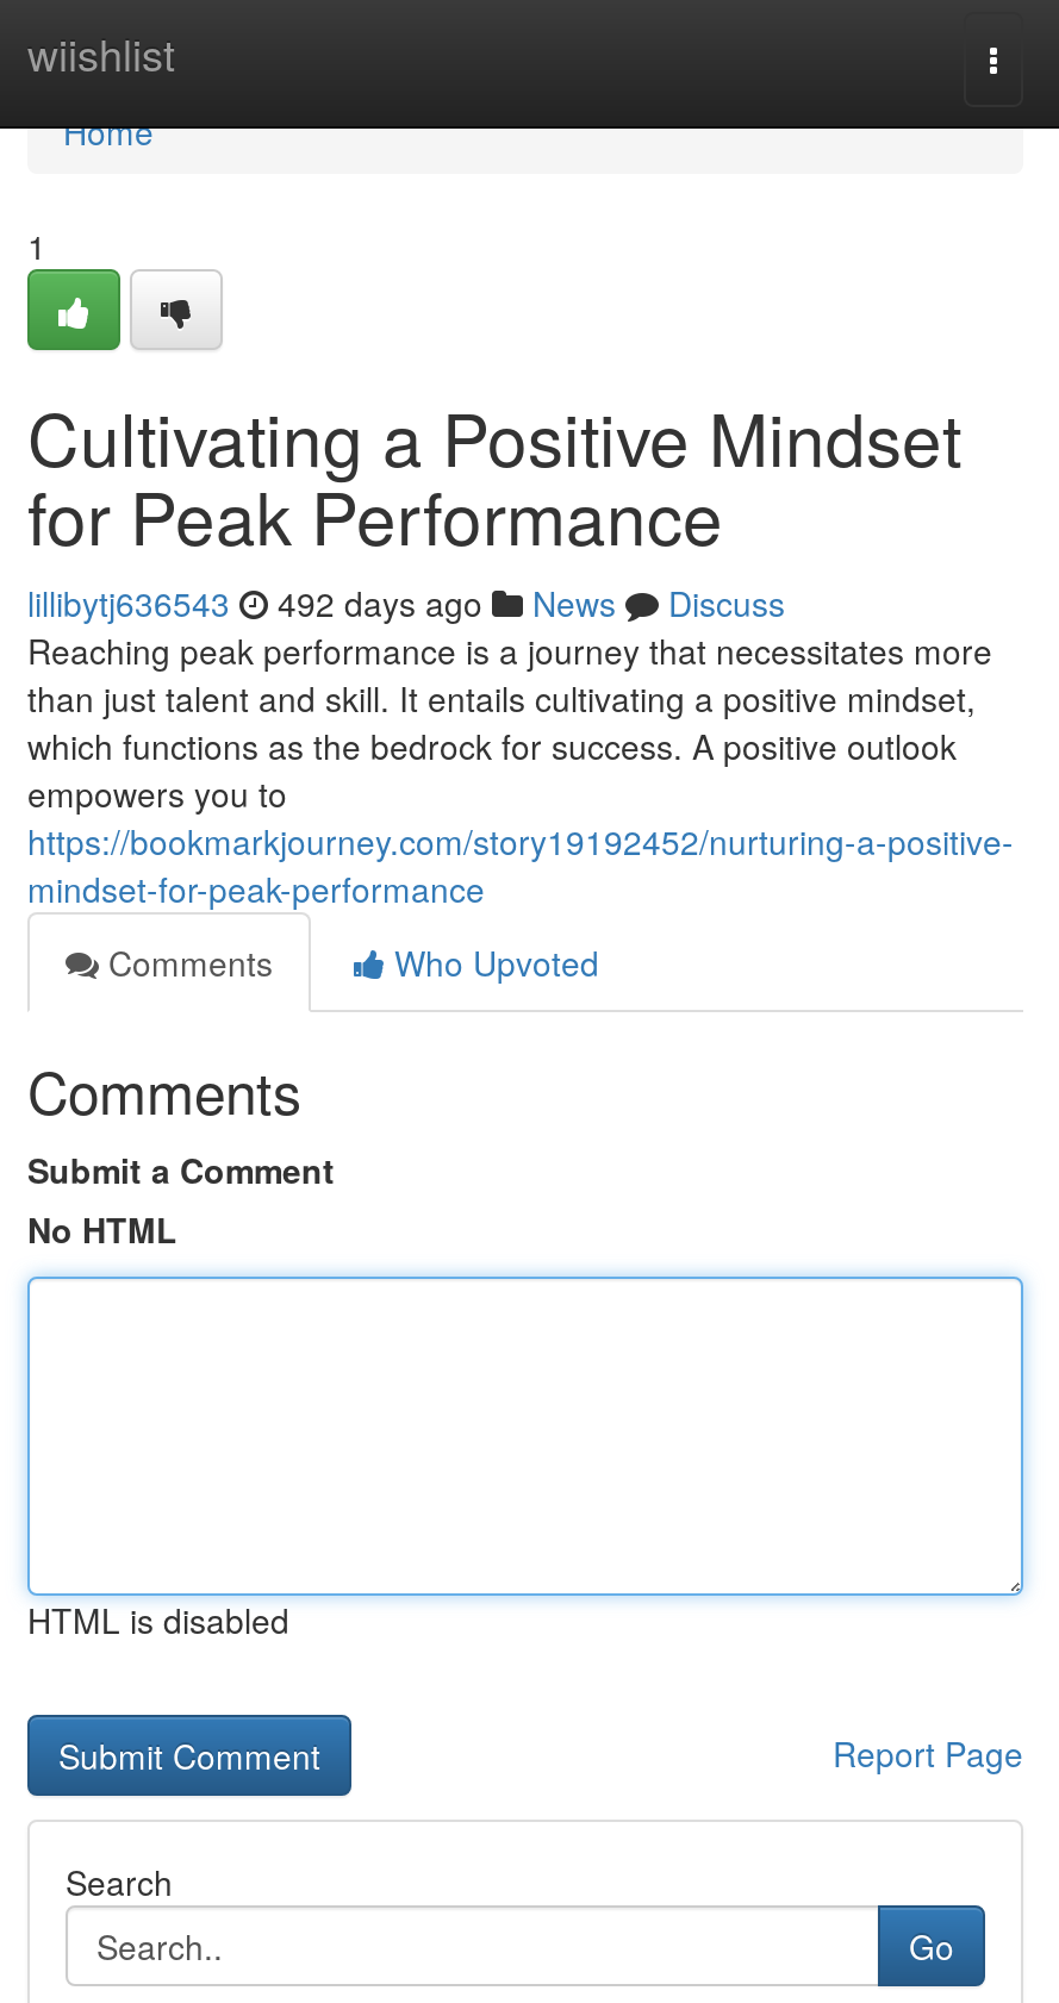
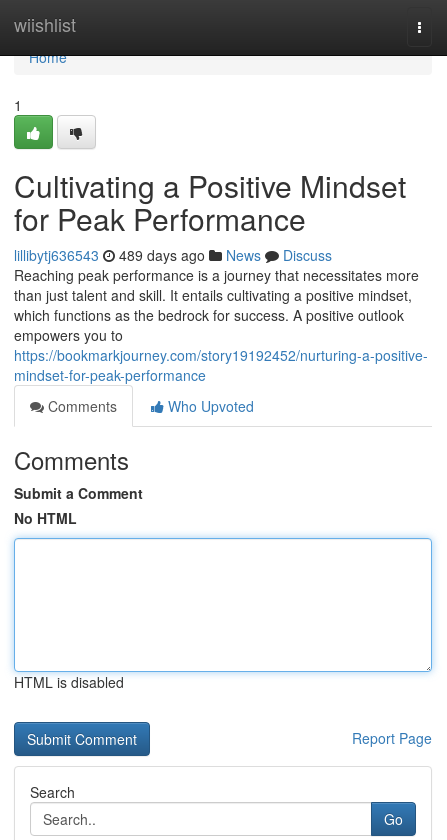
- lillibytj636543 492 days ago News Discuss
+ lillibytj636543 489 days ago News Discuss
